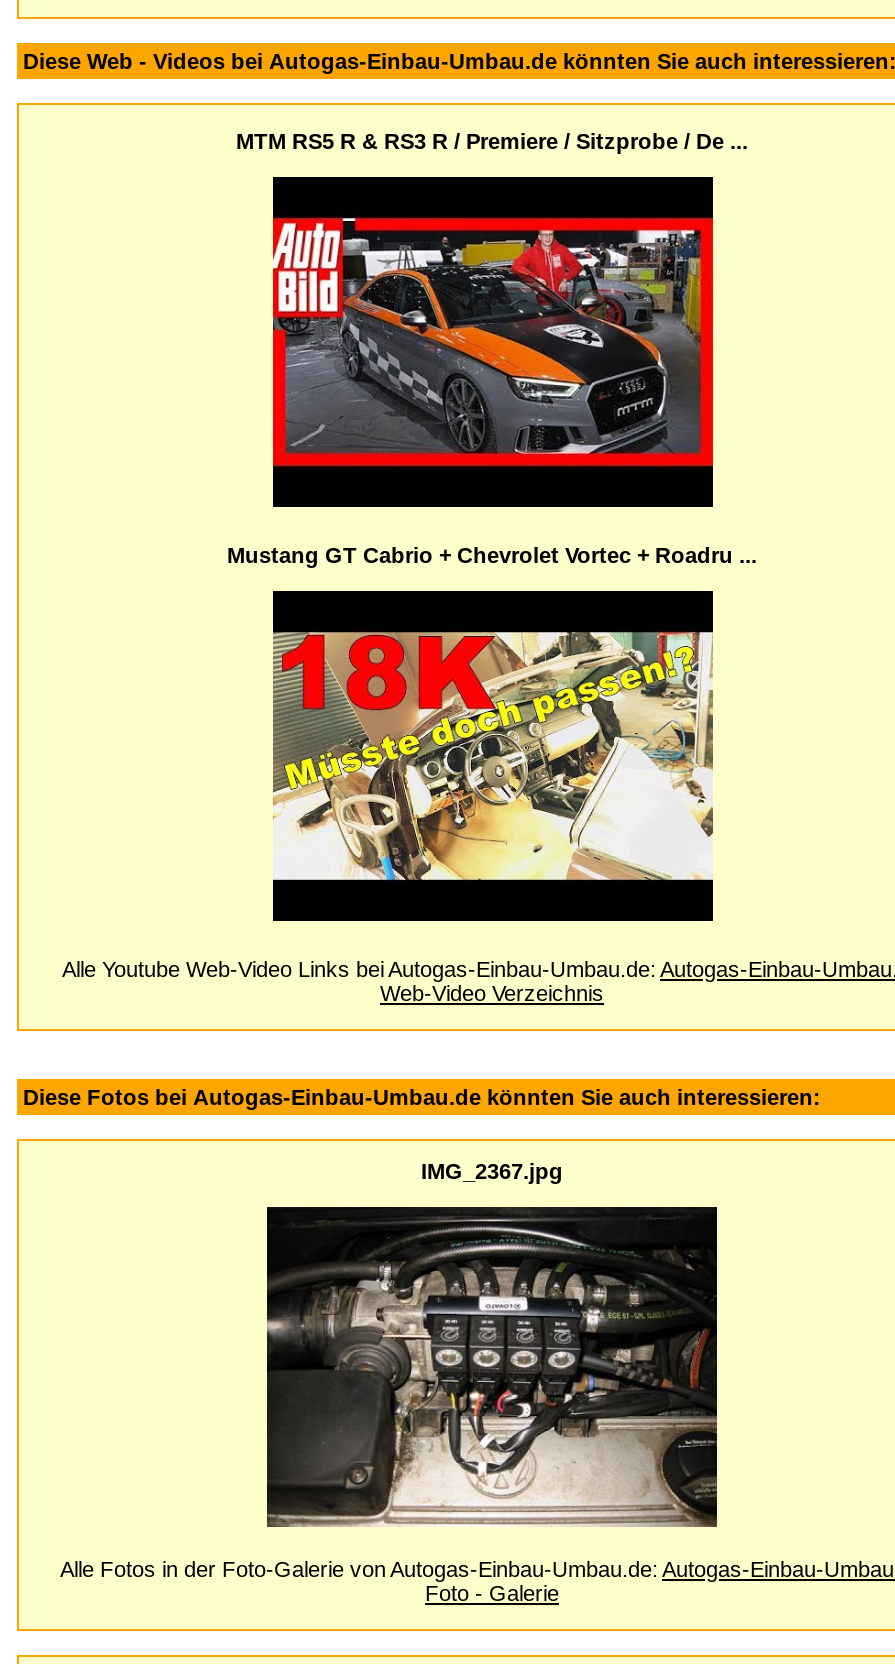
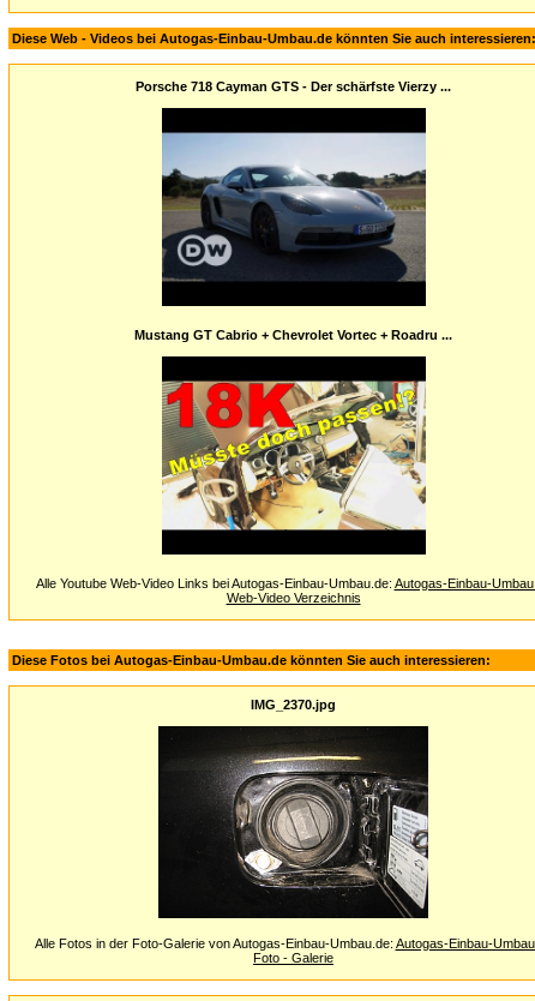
- MTM RS5 R & RS3 R / Premiere / Sitzprobe / De ...
+ Porsche 718 Cayman GTS - Der schärfste Vierzy ...

- [image]
+ [image]

- IMG_2367.jpg
+ IMG_2370.jpg

- [image]
+ [image]
